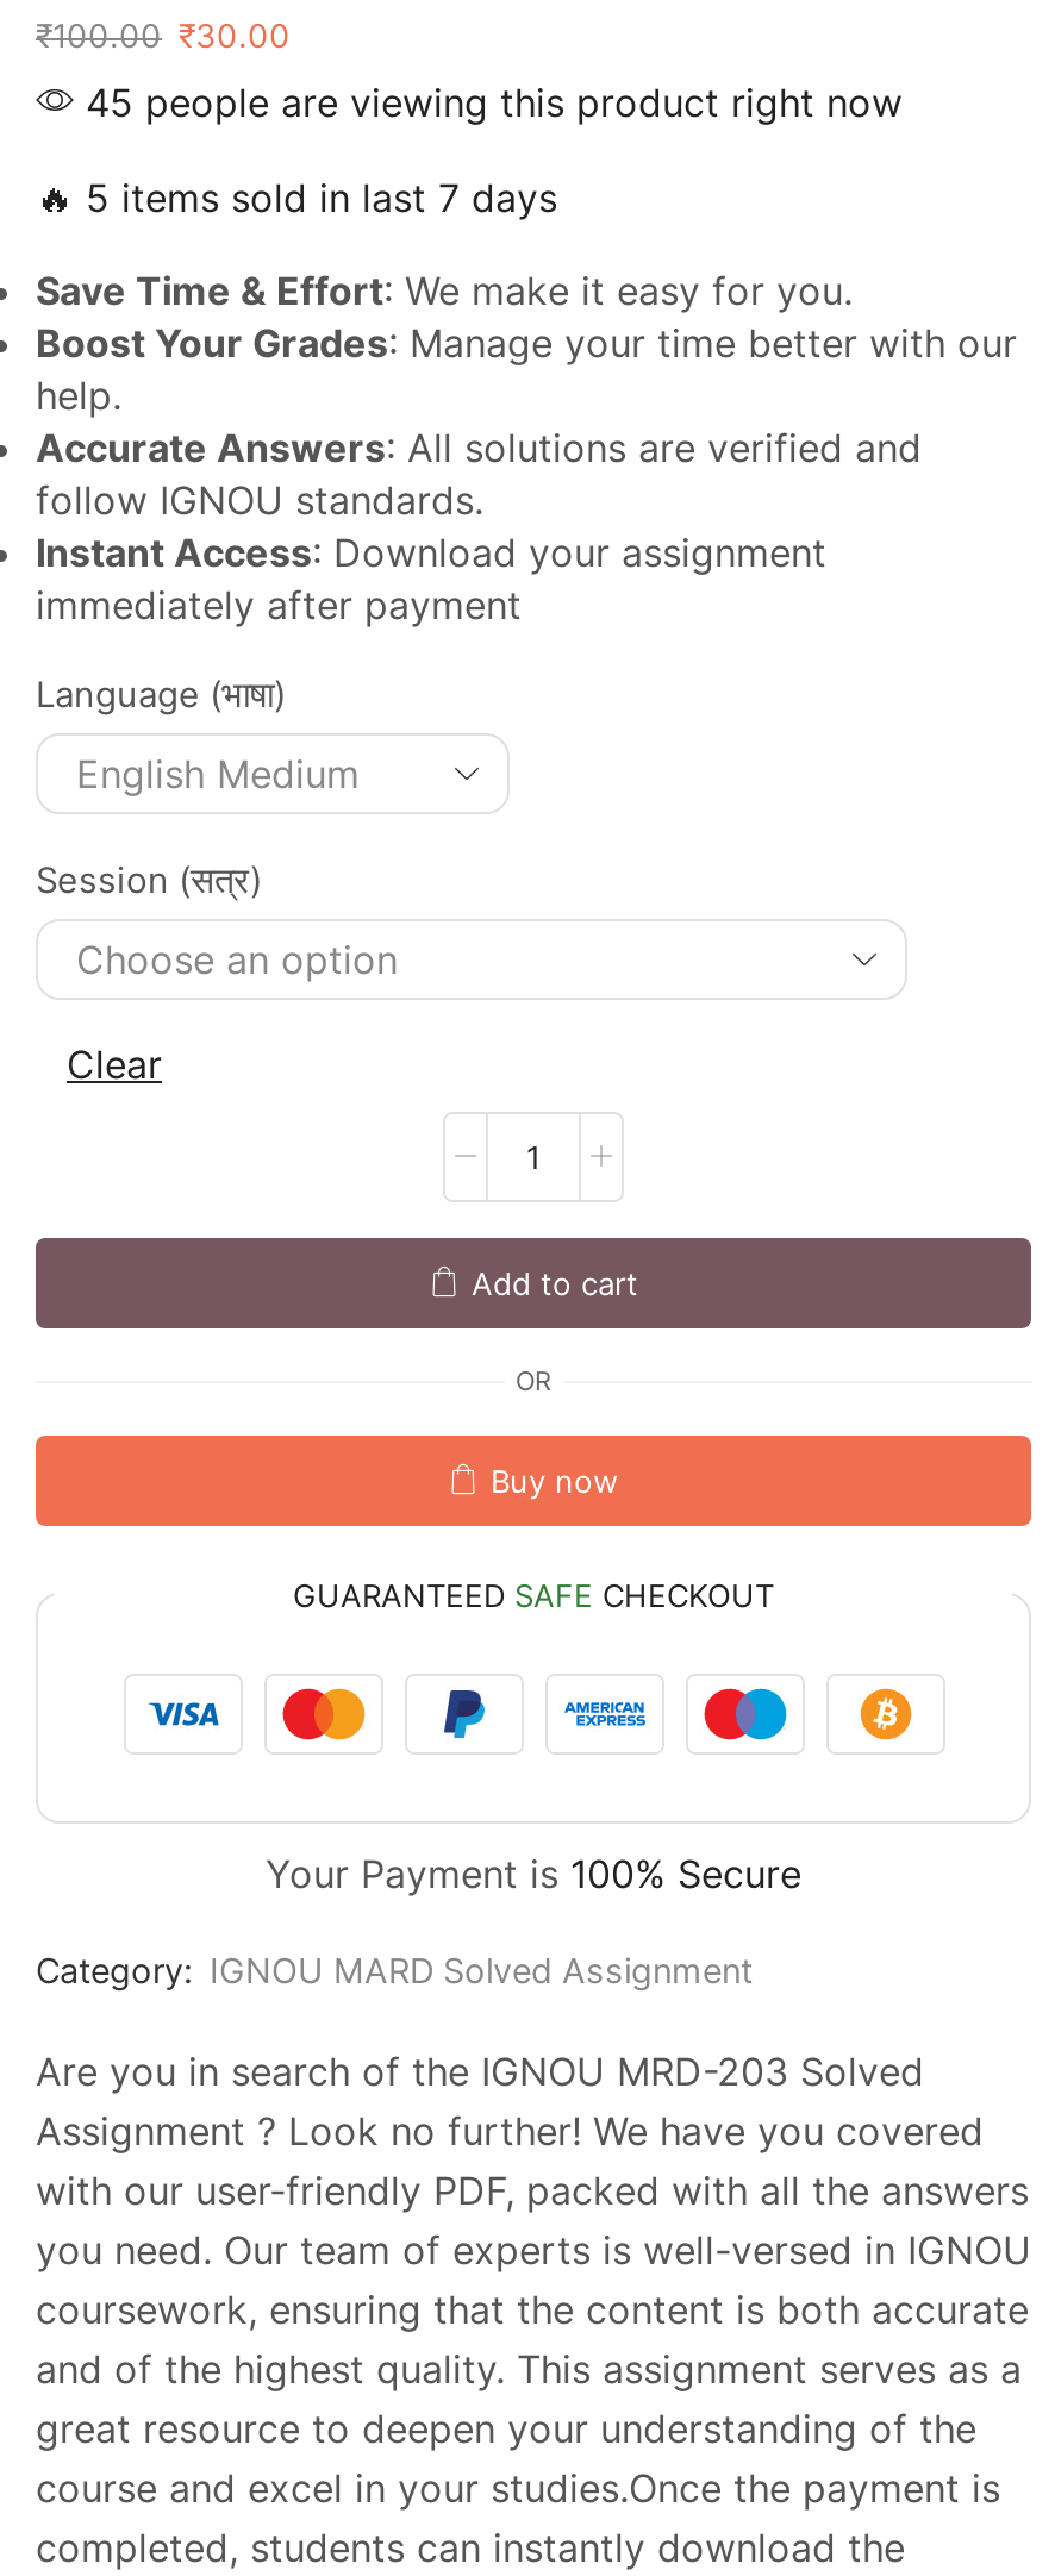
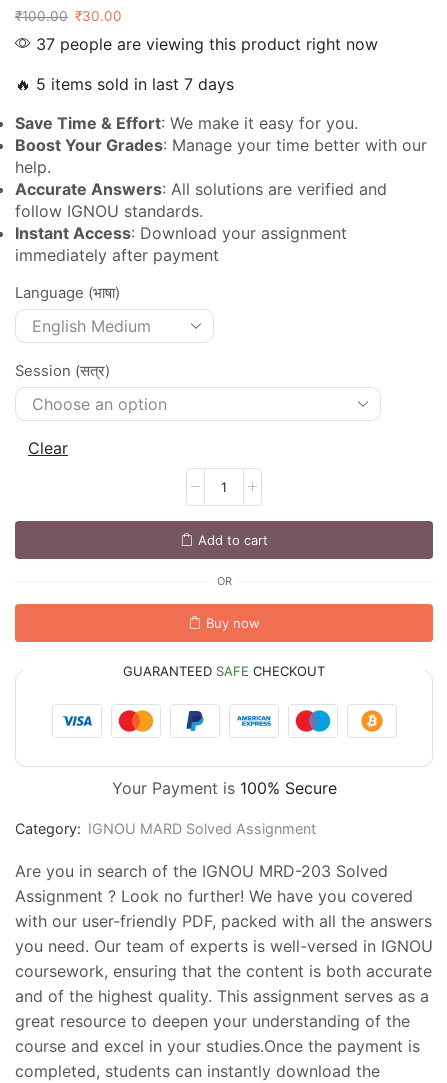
- 45 people are viewing this product right now
+ 37 people are viewing this product right now
